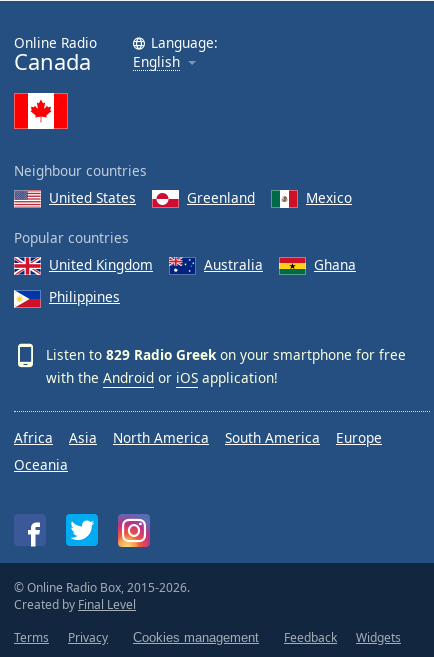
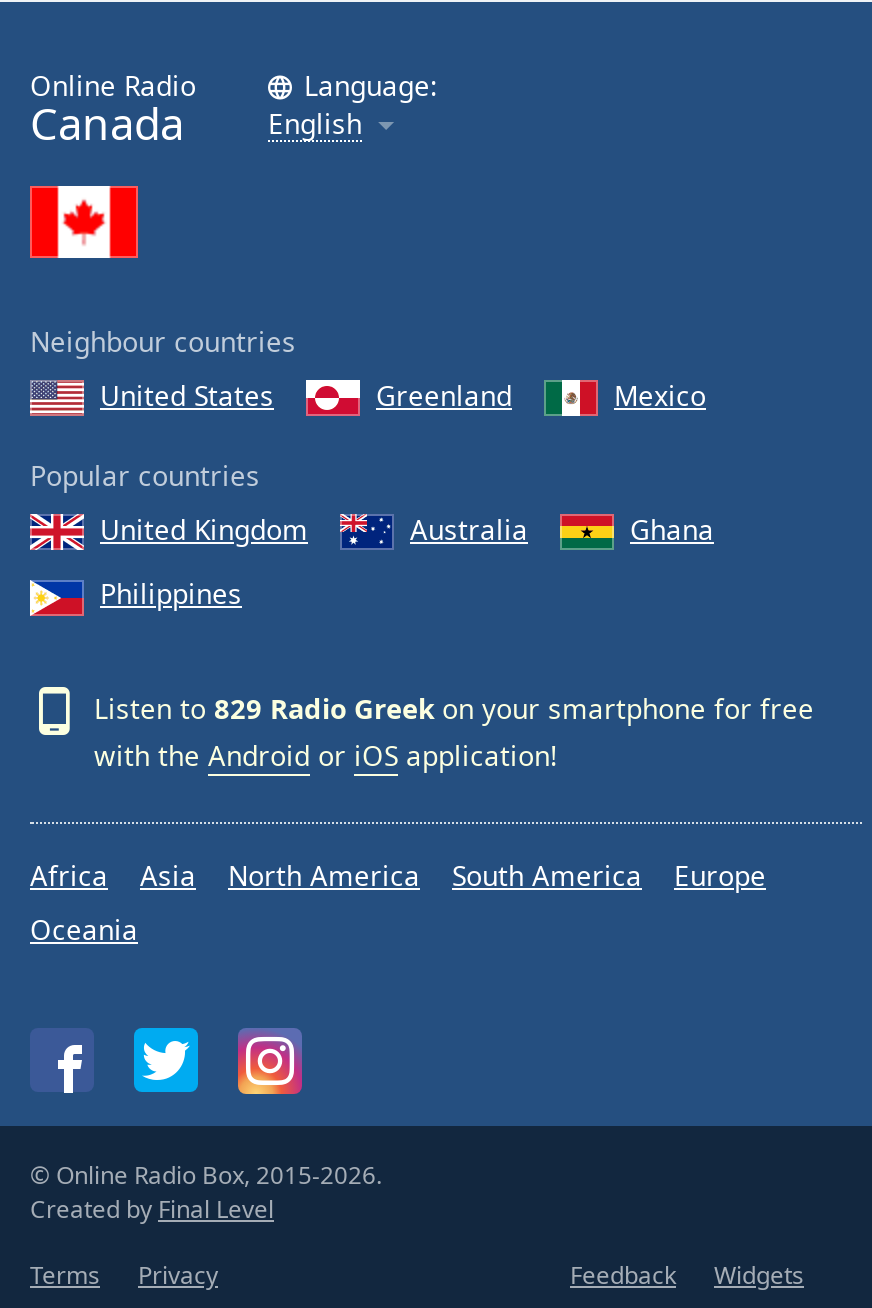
- Cookies management
